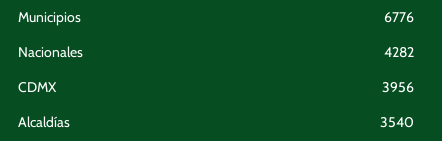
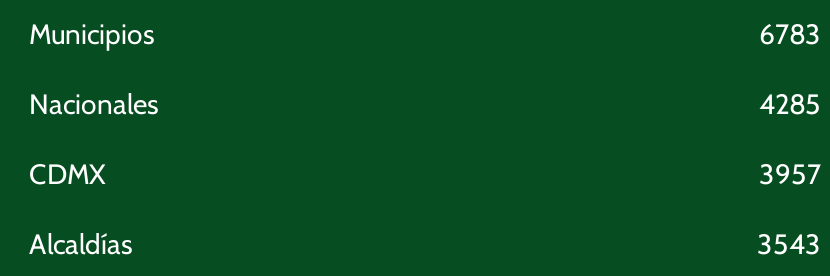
- 6776
+ 6783

- 4282
+ 4285

- 3956
+ 3957

- 3540
+ 3543
